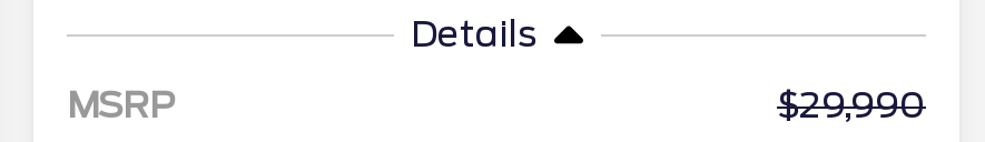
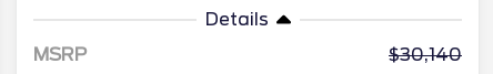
- 29,990
+ 30,140
